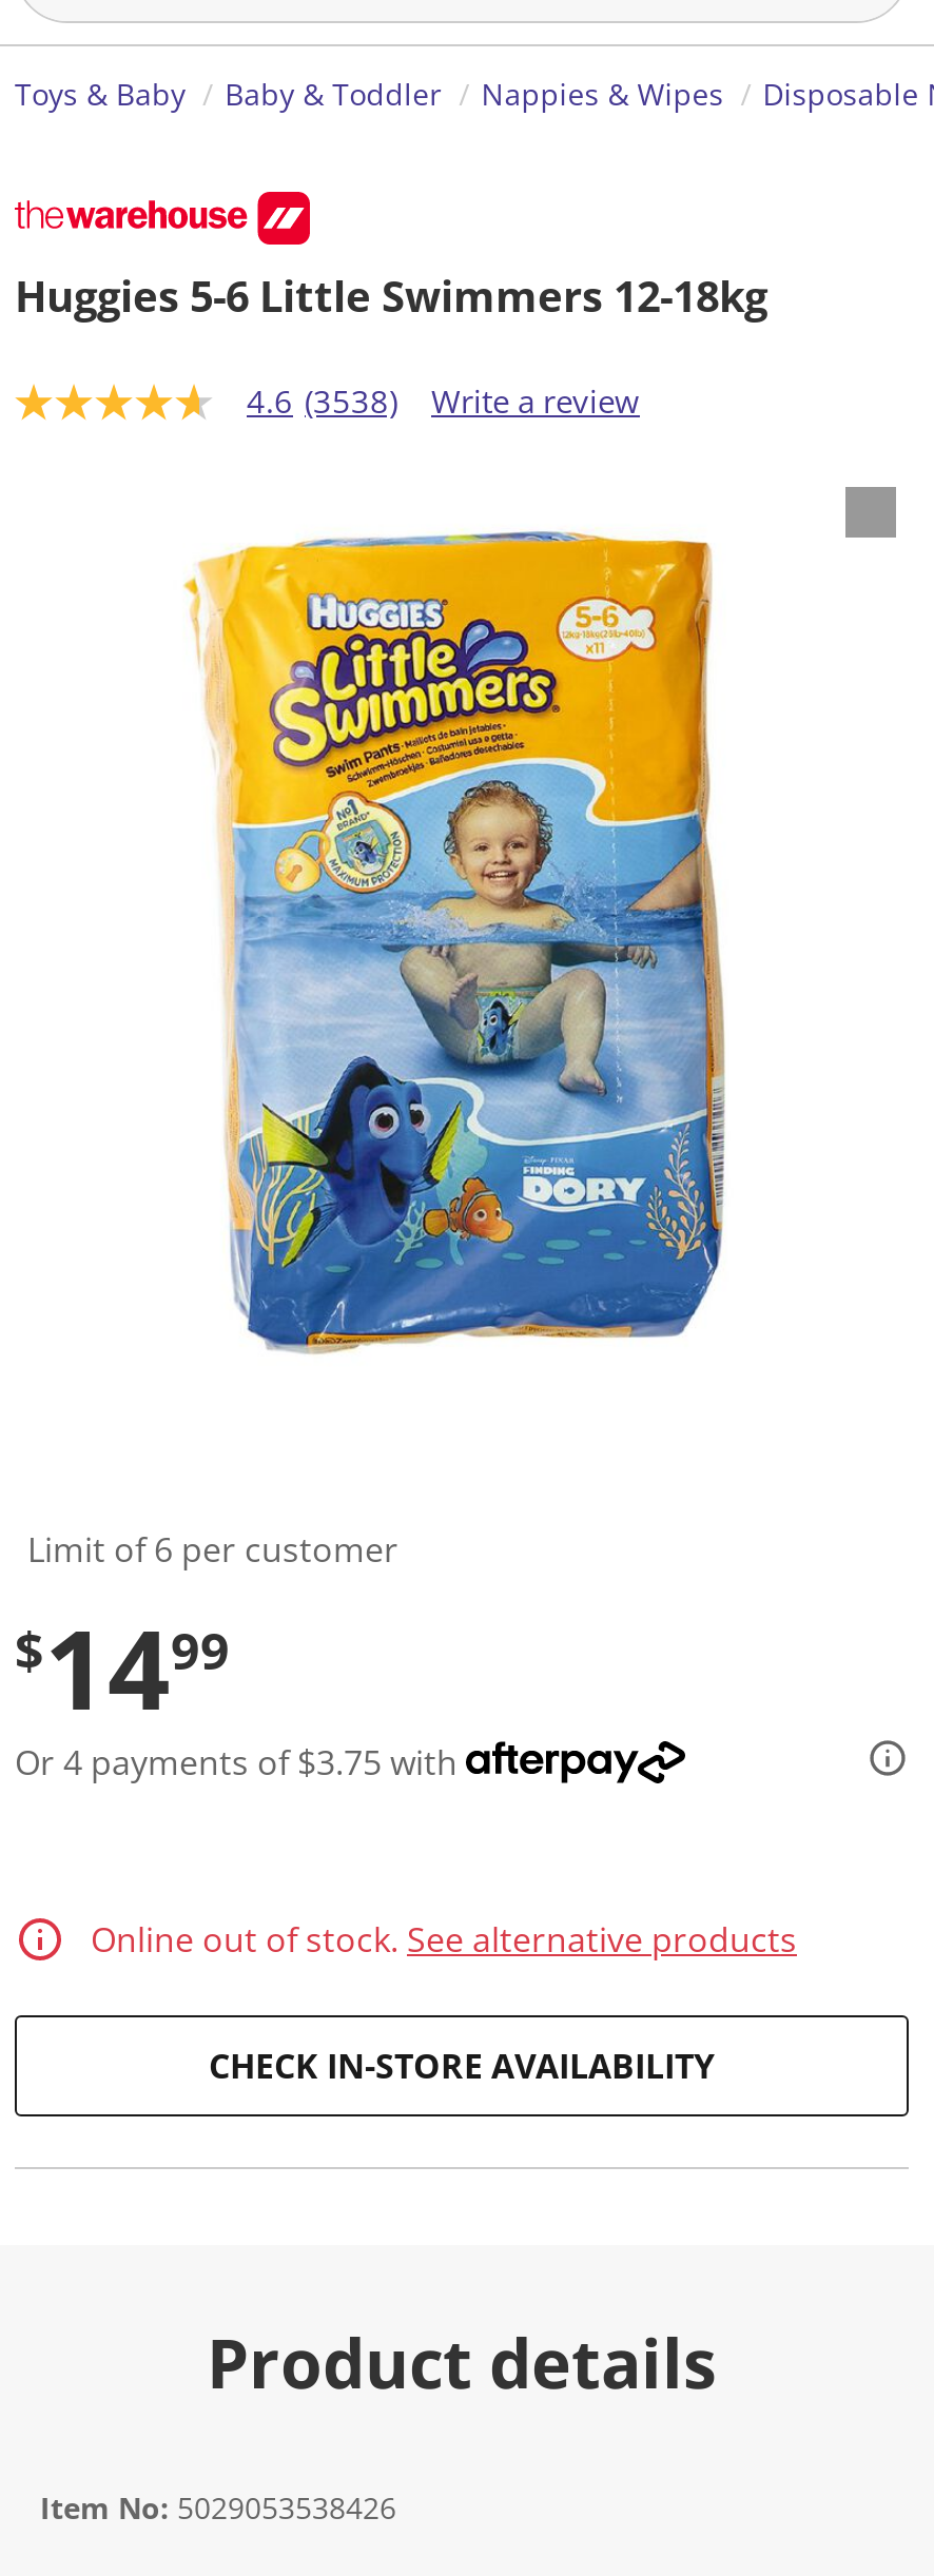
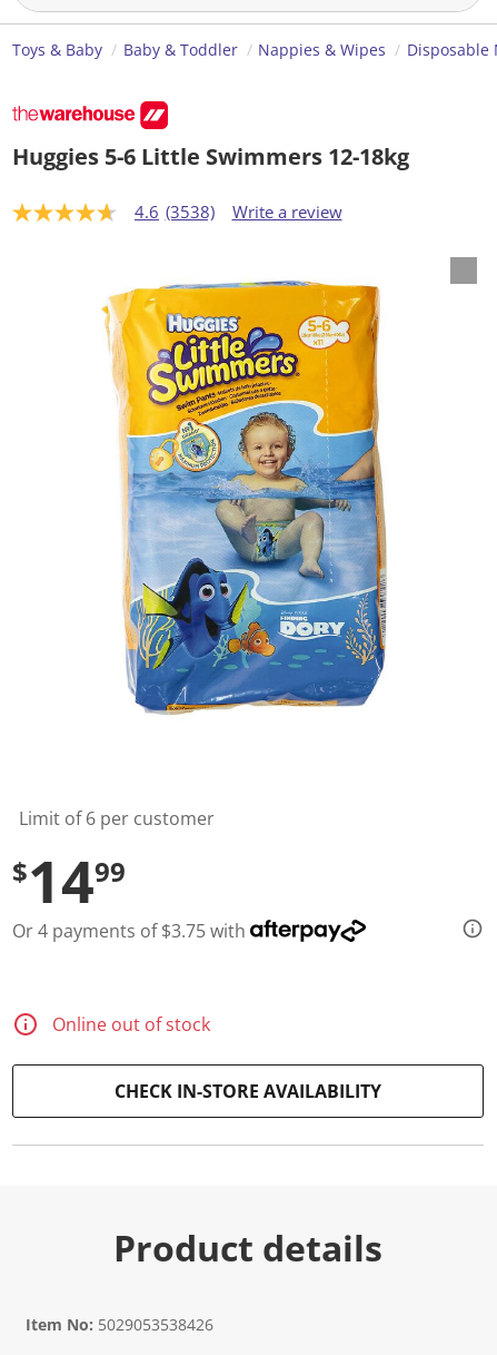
- Online out of stock. See alternative products
+ Online out of stock
